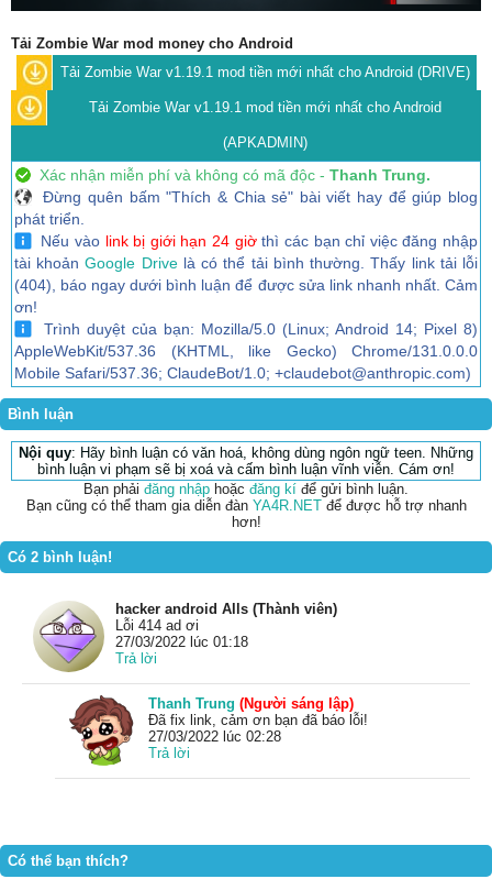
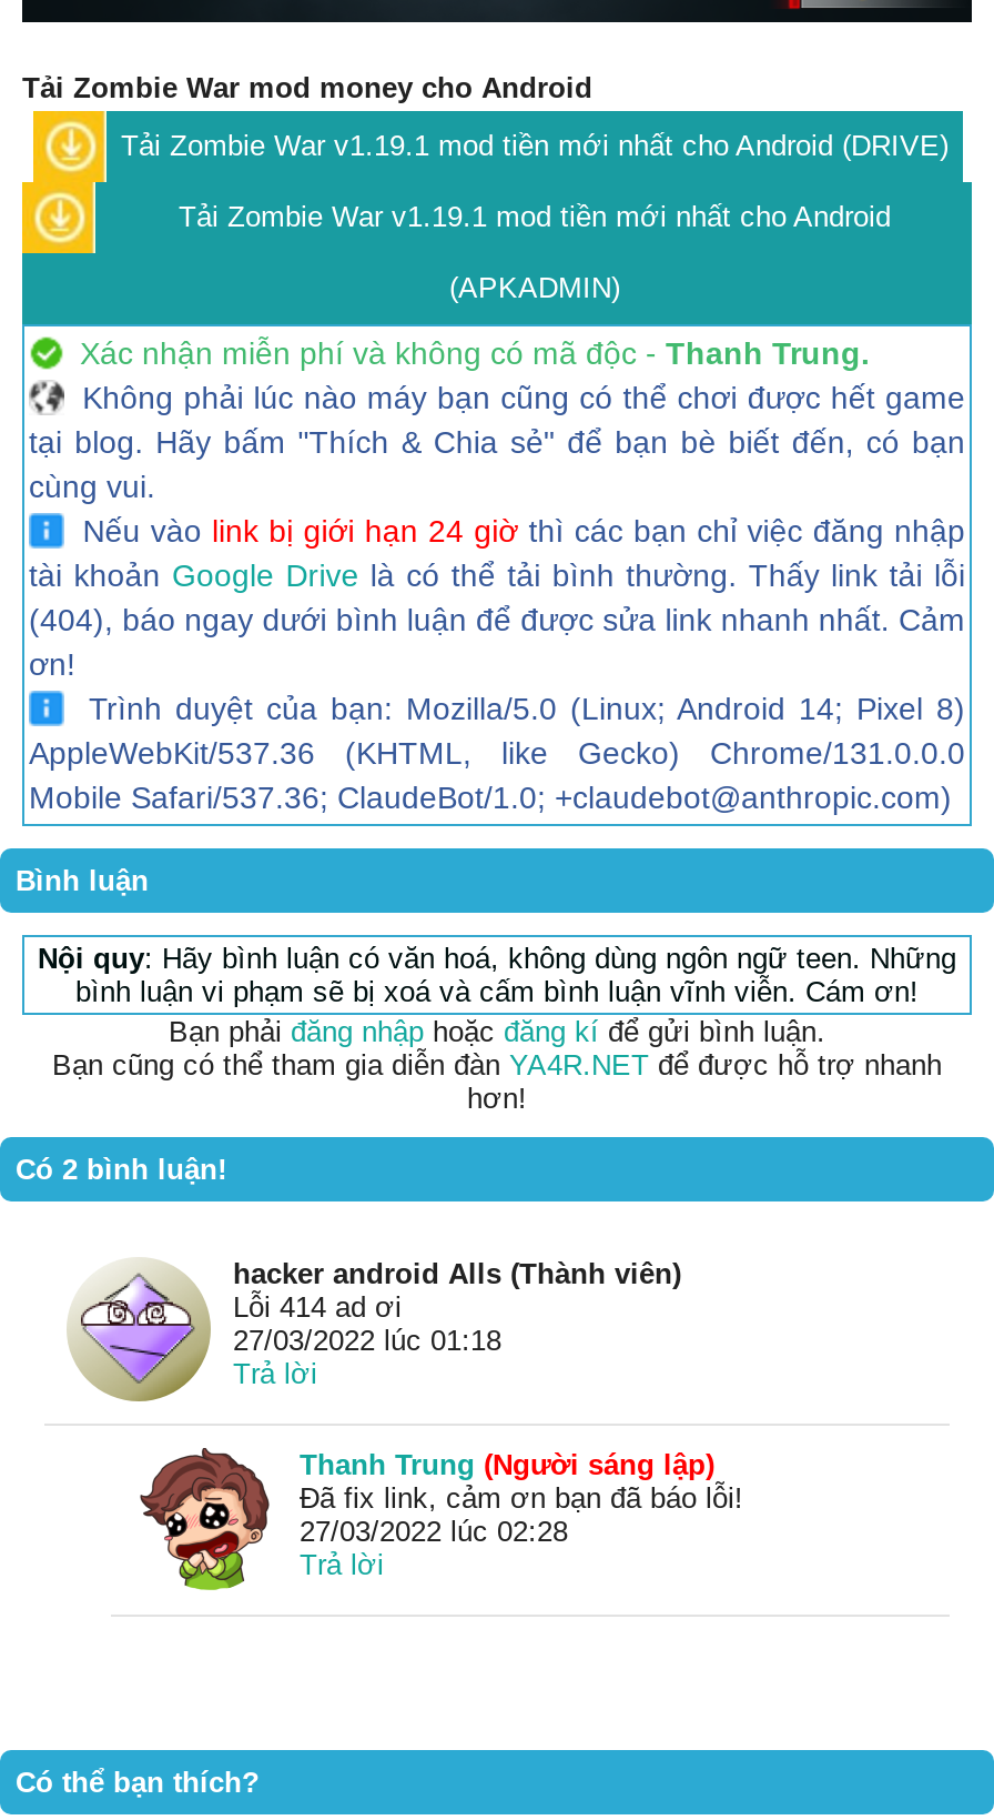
- Đừng quên bấm "Thích & Chia sẻ" bài viết hay để giúp blog
- phát triển.
+ Không phải lúc nào máy bạn cũng có thể chơi được hết game
+ tại blog. Hãy bấm "Thích & Chia sẻ" để bạn bè biết đến, có bạn
+ cùng vui.
